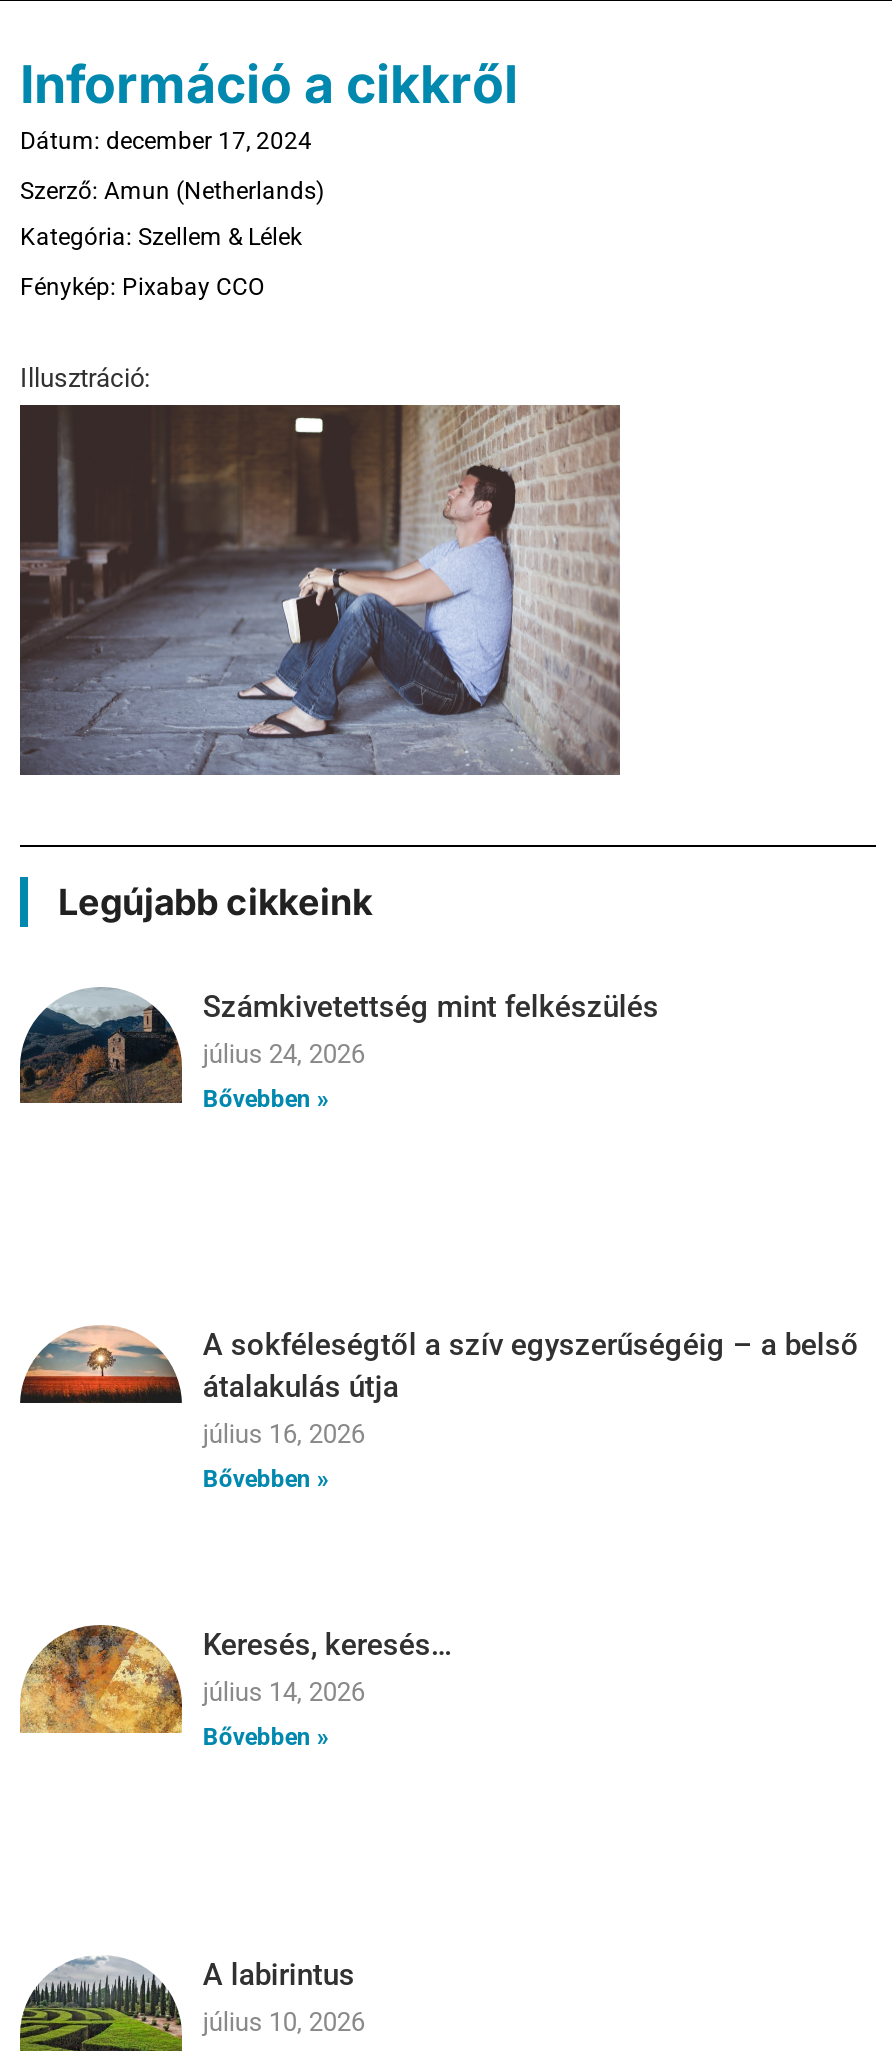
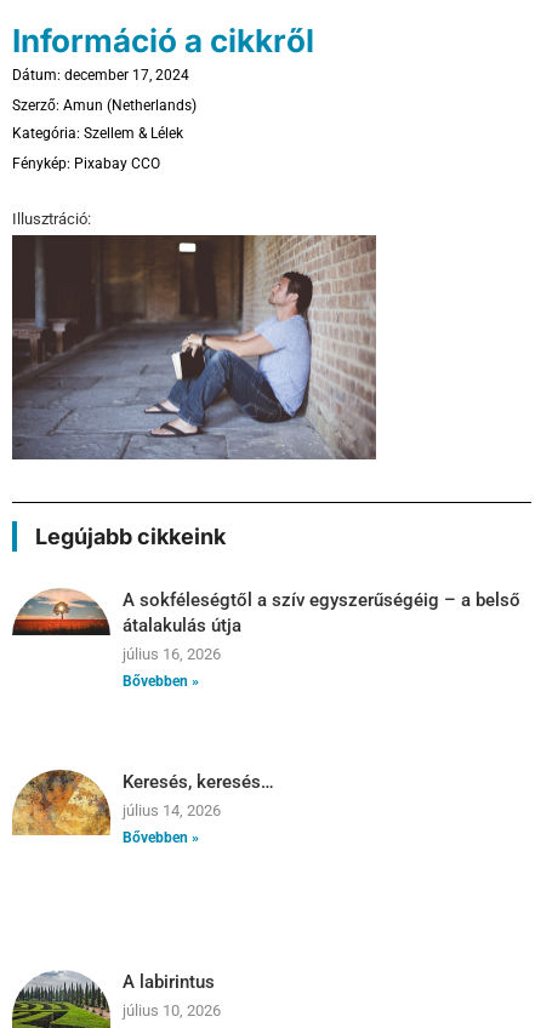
- [image]
- Számkivetettség mint felkészülés
- július 24, 2026
- Bővebben »
